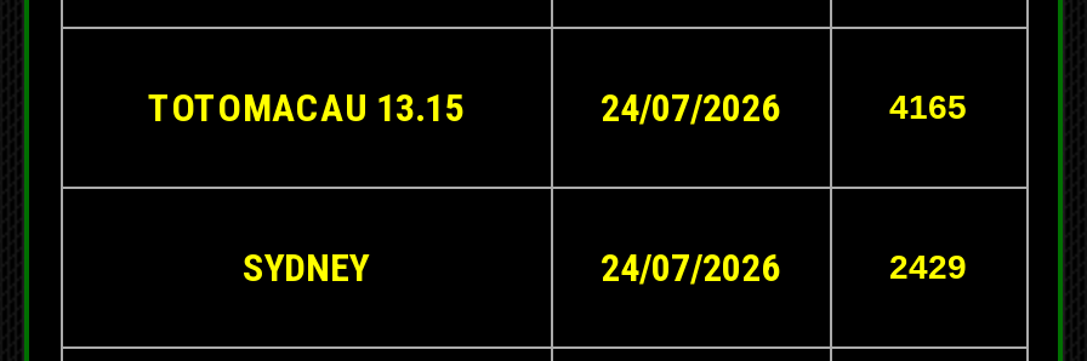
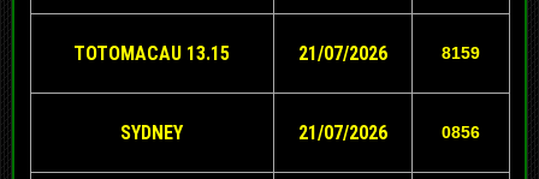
- 24/07/2026
- 4165
+ 21/07/2026
+ 8159

- 24/07/2026
+ 21/07/2026

- 2429
+ 0856
